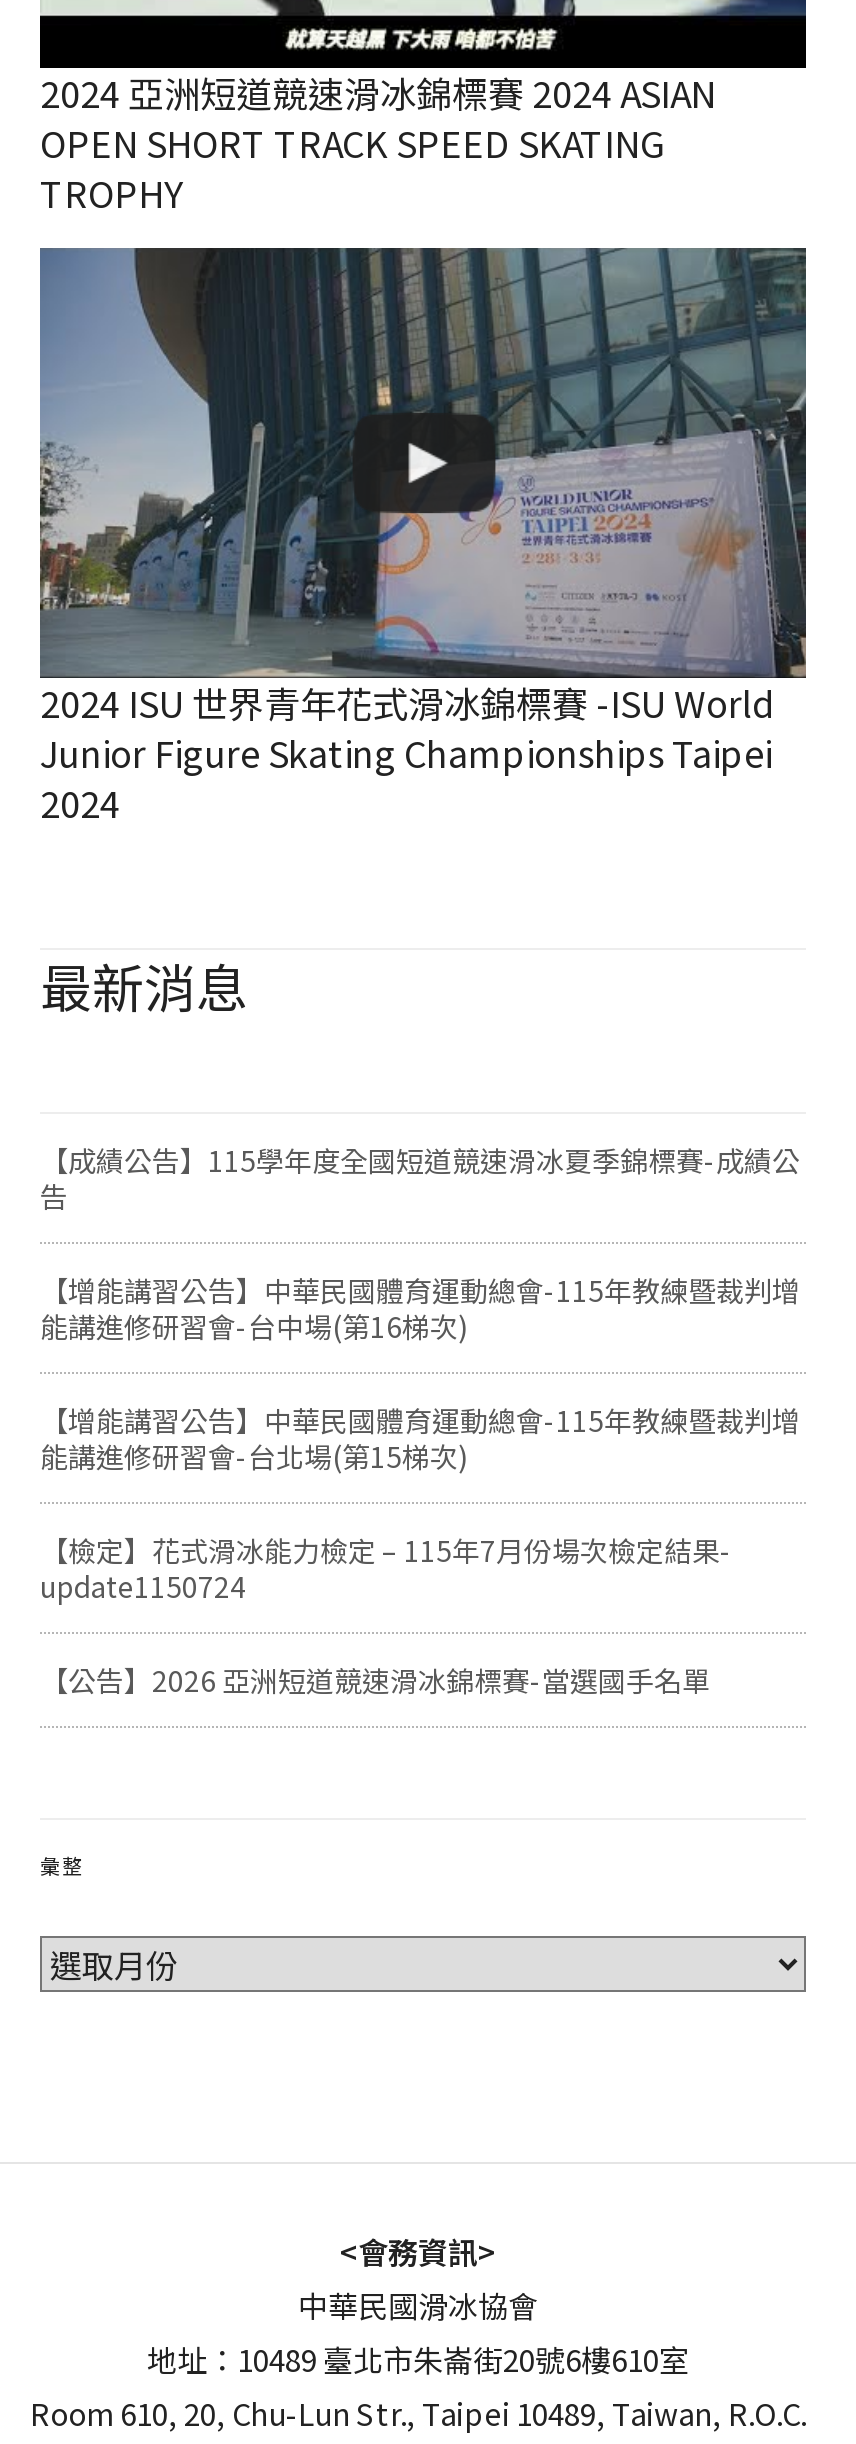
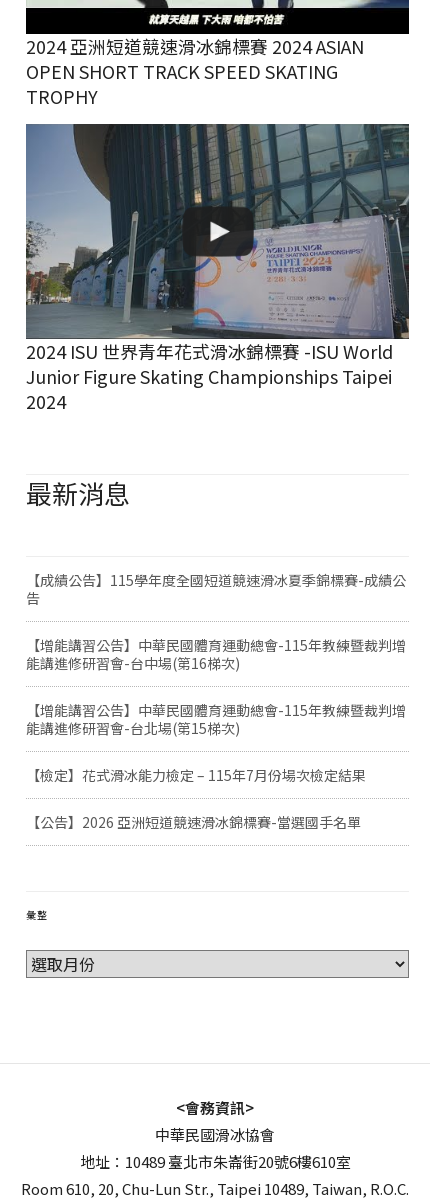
- 【檢定】花式滑冰能力檢定 – 115年7月份場次檢定結果-
- update1150724
+ 【檢定】花式滑冰能力檢定 – 115年7月份場次檢定結果
